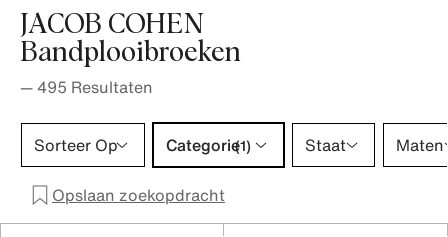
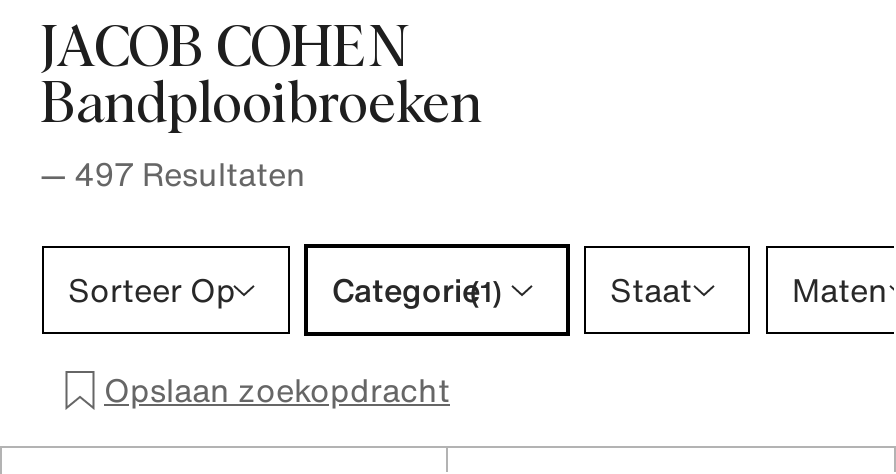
- — 495 Resultaten
+ — 497 Resultaten
